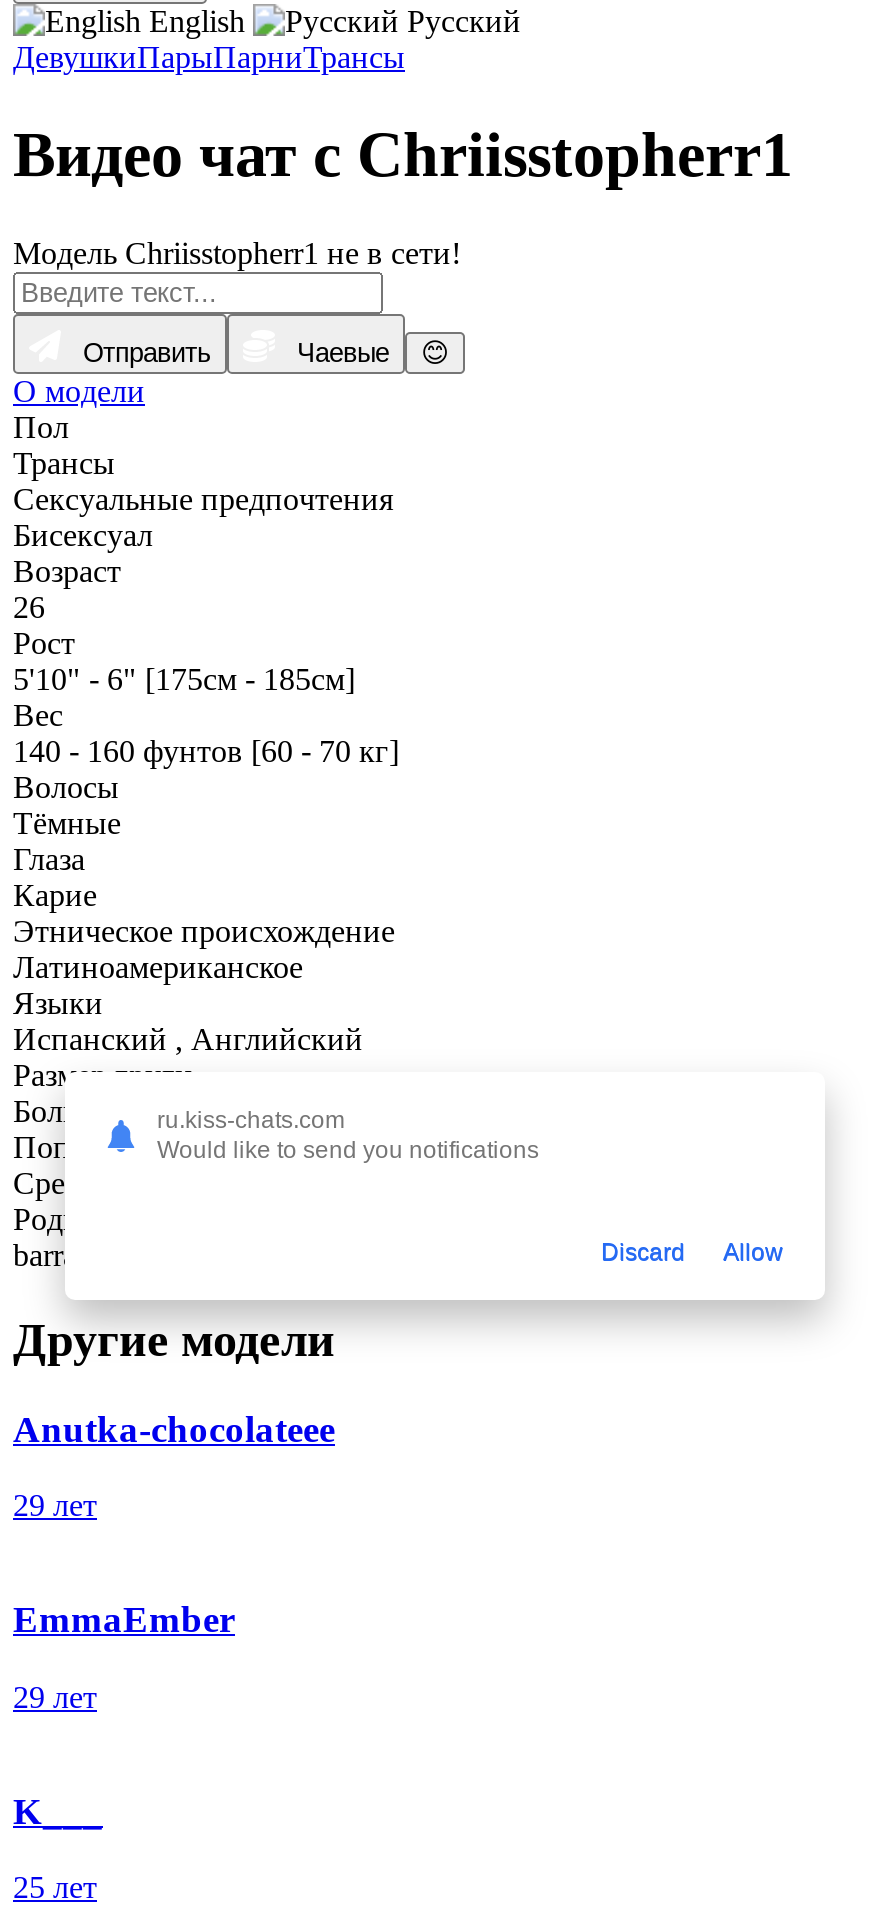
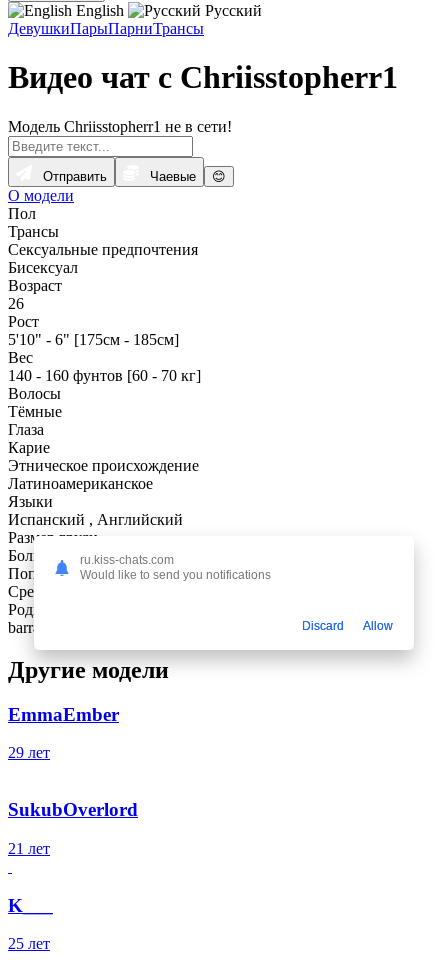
- Anutka-chocolateee
- 29 лет

moved up: EmmaEmber | 29 лет

+ SukubOverlord
+ 21 лет
